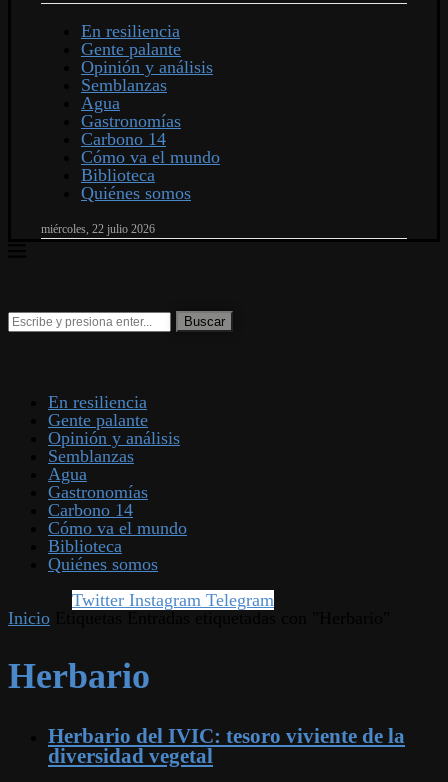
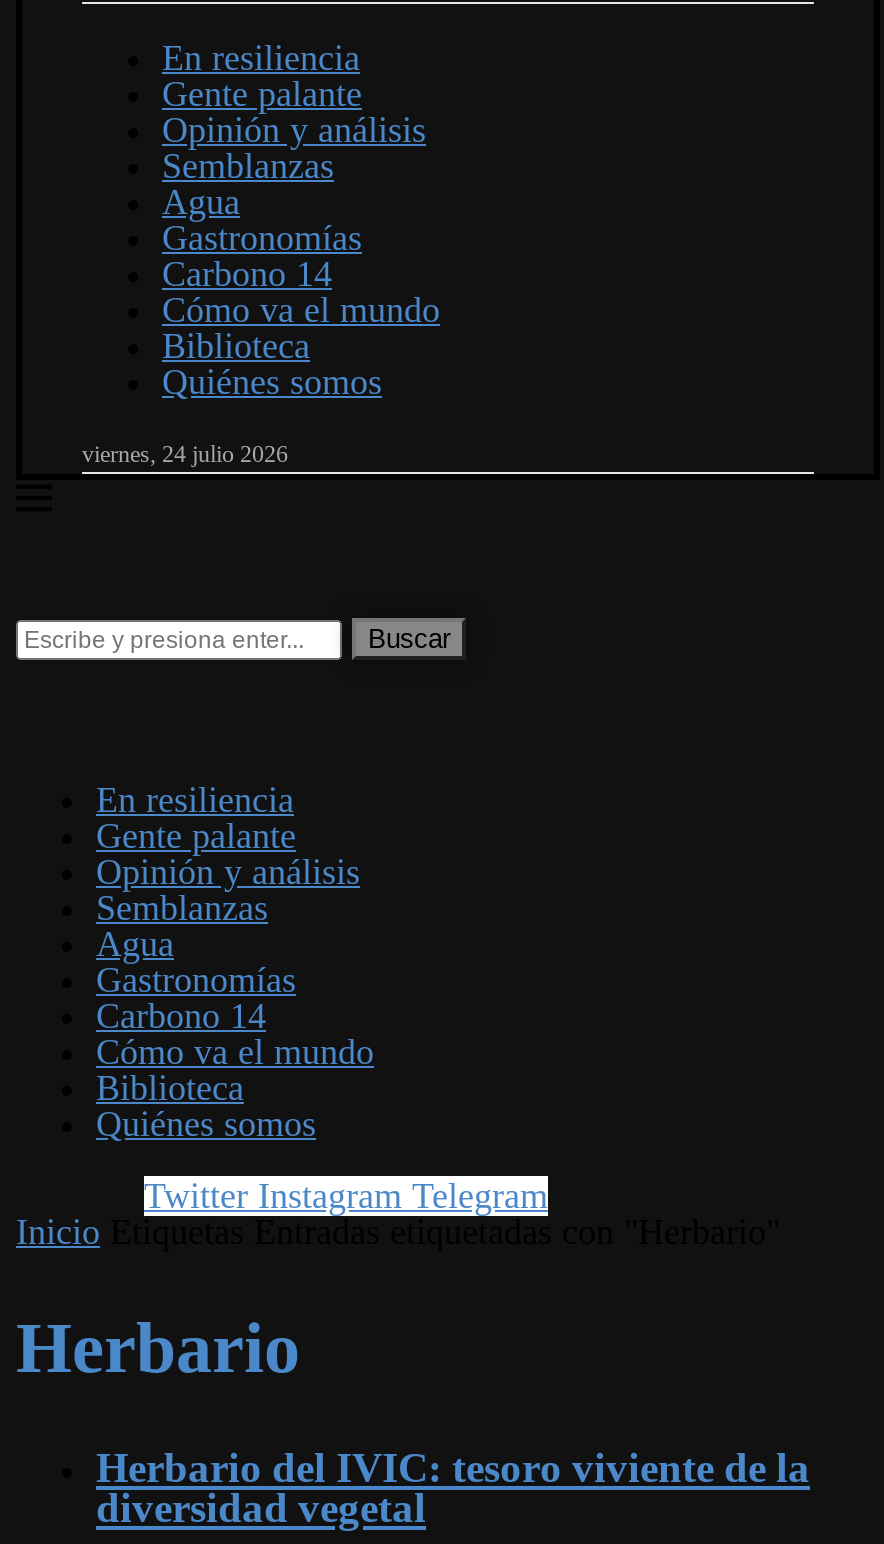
- miércoles, 22 julio 2026
+ viernes, 24 julio 2026
